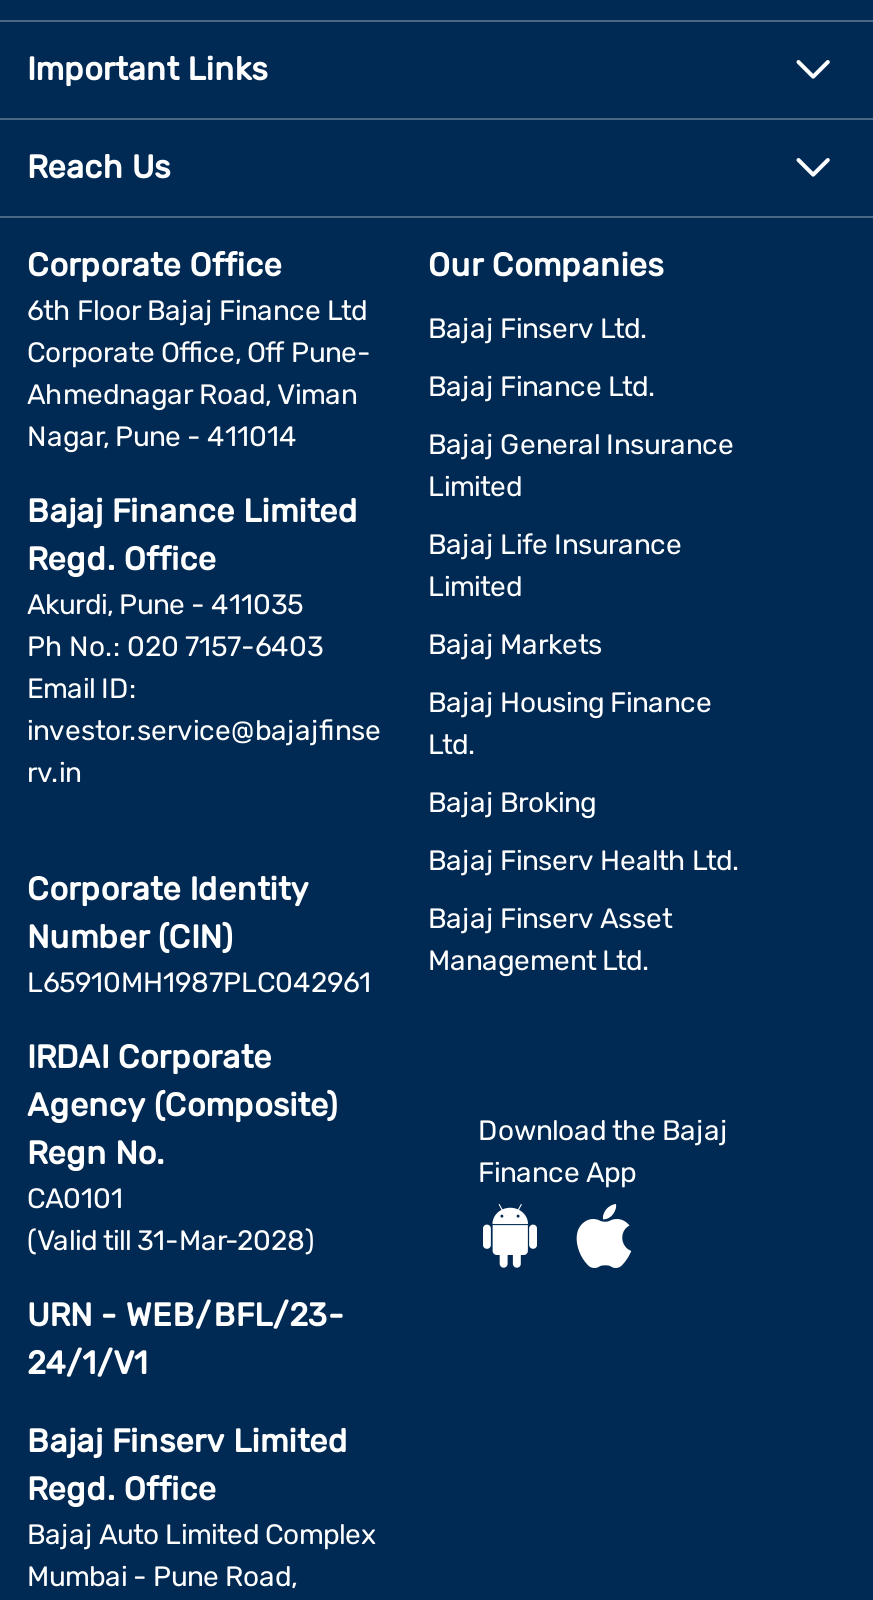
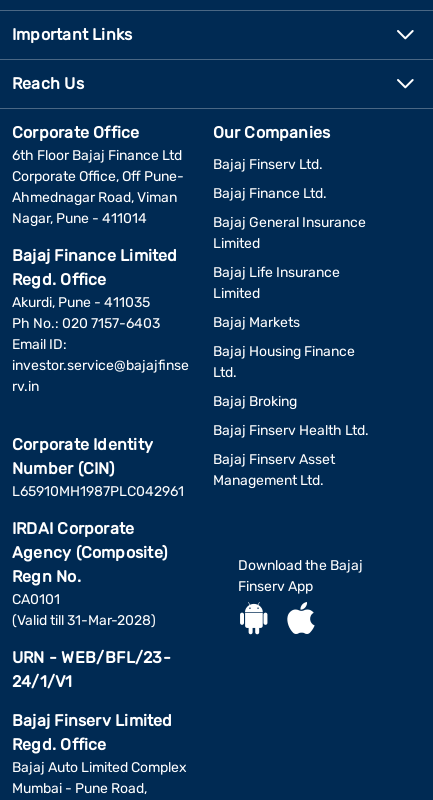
- Finance App
+ Finserv App
